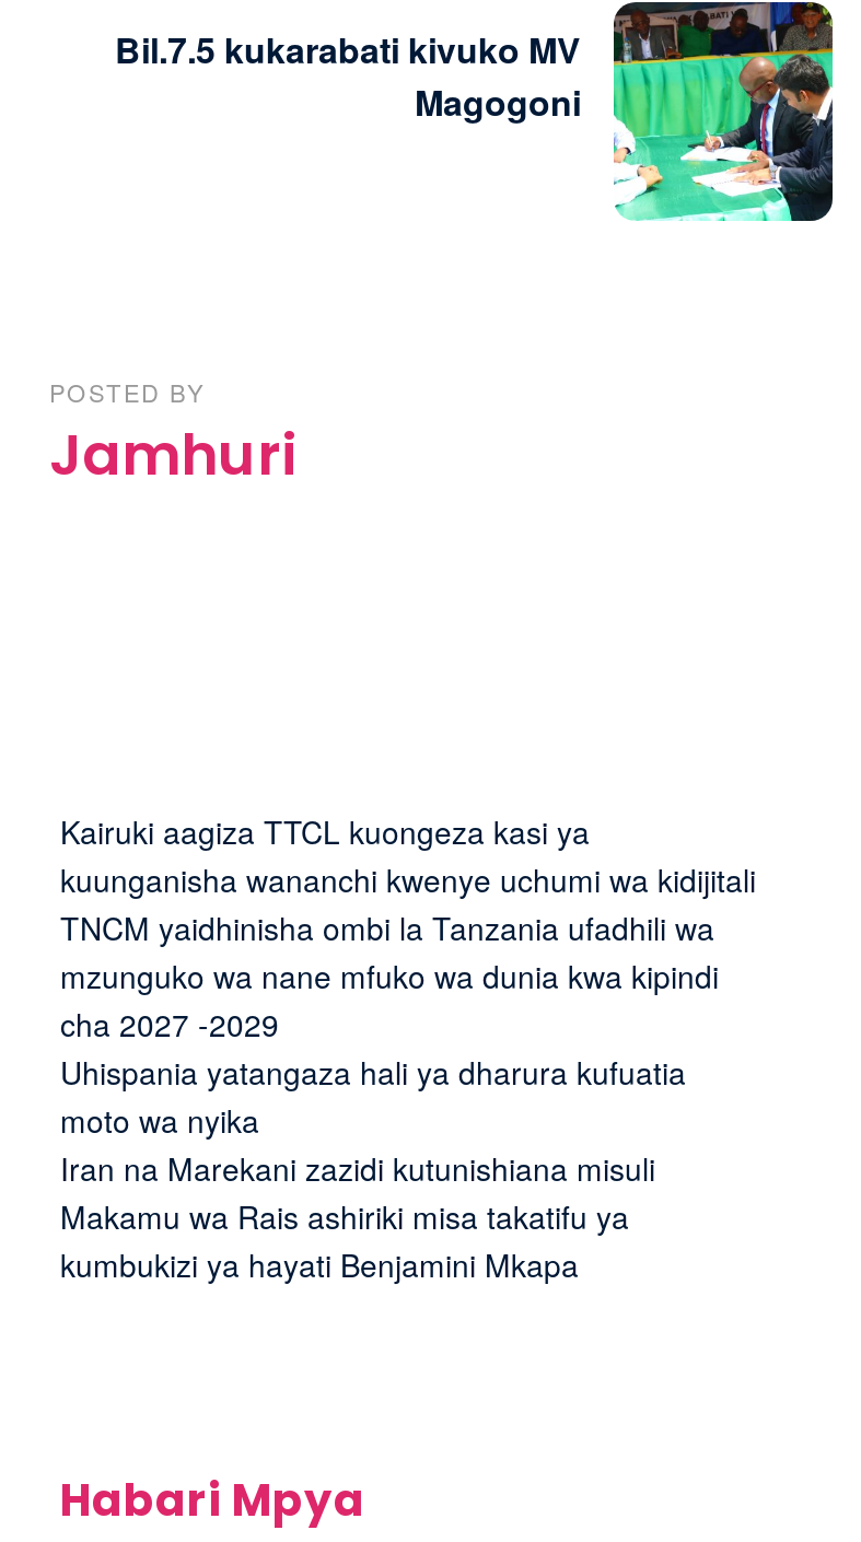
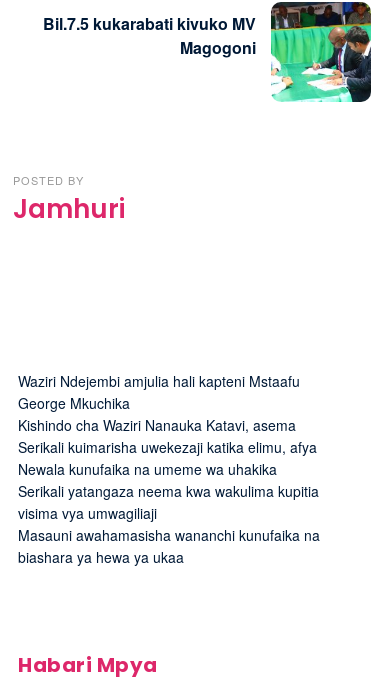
- Kairuki aagiza TTCL kuongeza kasi ya
- kuunganisha wananchi kwenye uchumi wa kidijitali
- TNCM yaidhinisha ombi la Tanzania ufadhili wa
- mzunguko wa nane mfuko wa dunia kwa kipindi
- cha 2027 -2029
- Uhispania yatangaza hali ya dharura kufuatia
- moto wa nyika
- Iran na Marekani zazidi kutunishiana misuli
- Makamu wa Rais ashiriki misa takatifu ya
- kumbukizi ya hayati Benjamini Mkapa
+ Waziri Ndejembi amjulia hali kapteni Mstaafu
+ George Mkuchika
+ Kishindo cha Waziri Nanauka Katavi, asema
+ Serikali kuimarisha uwekezaji katika elimu, afya
+ Newala kunufaika na umeme wa uhakika
+ Serikali yatangaza neema kwa wakulima kupitia
+ visima vya umwagiliaji
+ Masauni awahamasisha wananchi kunufaika na
+ biashara ya hewa ya ukaa
